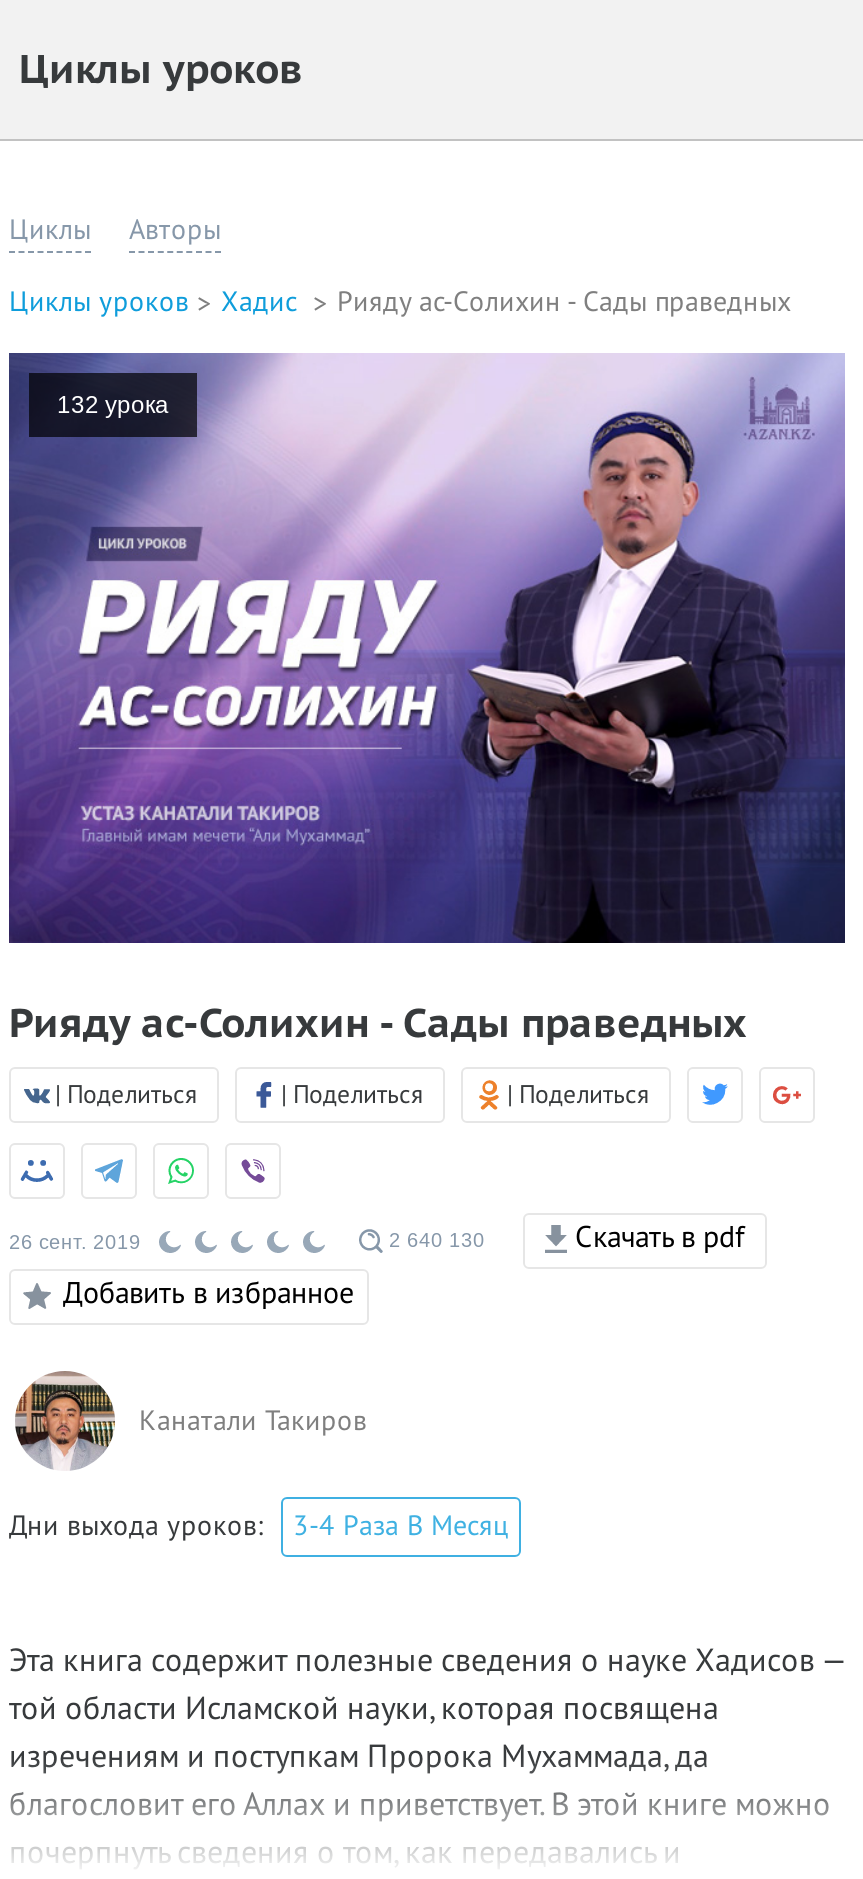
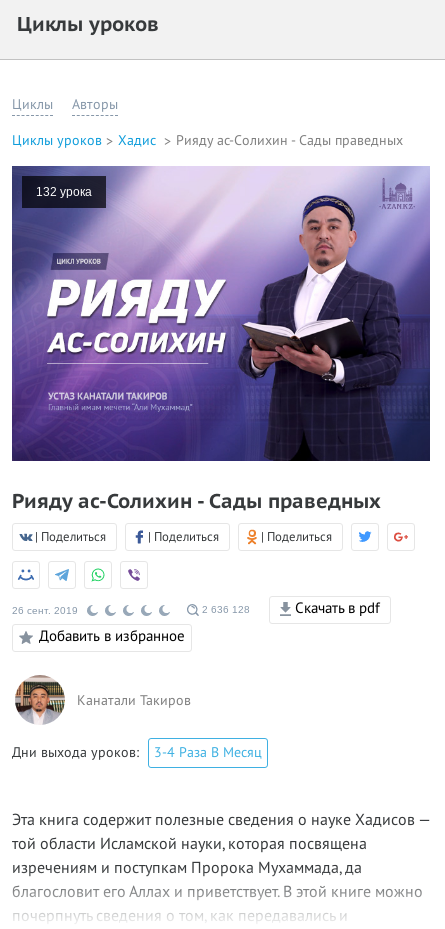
- 2 640 130
+ 2 636 128
